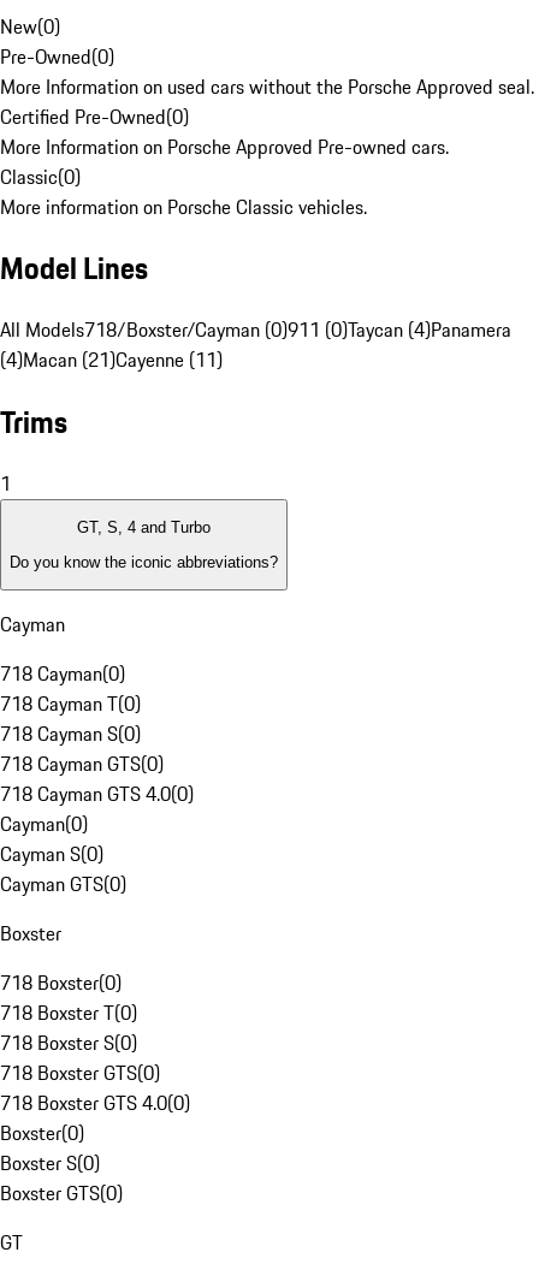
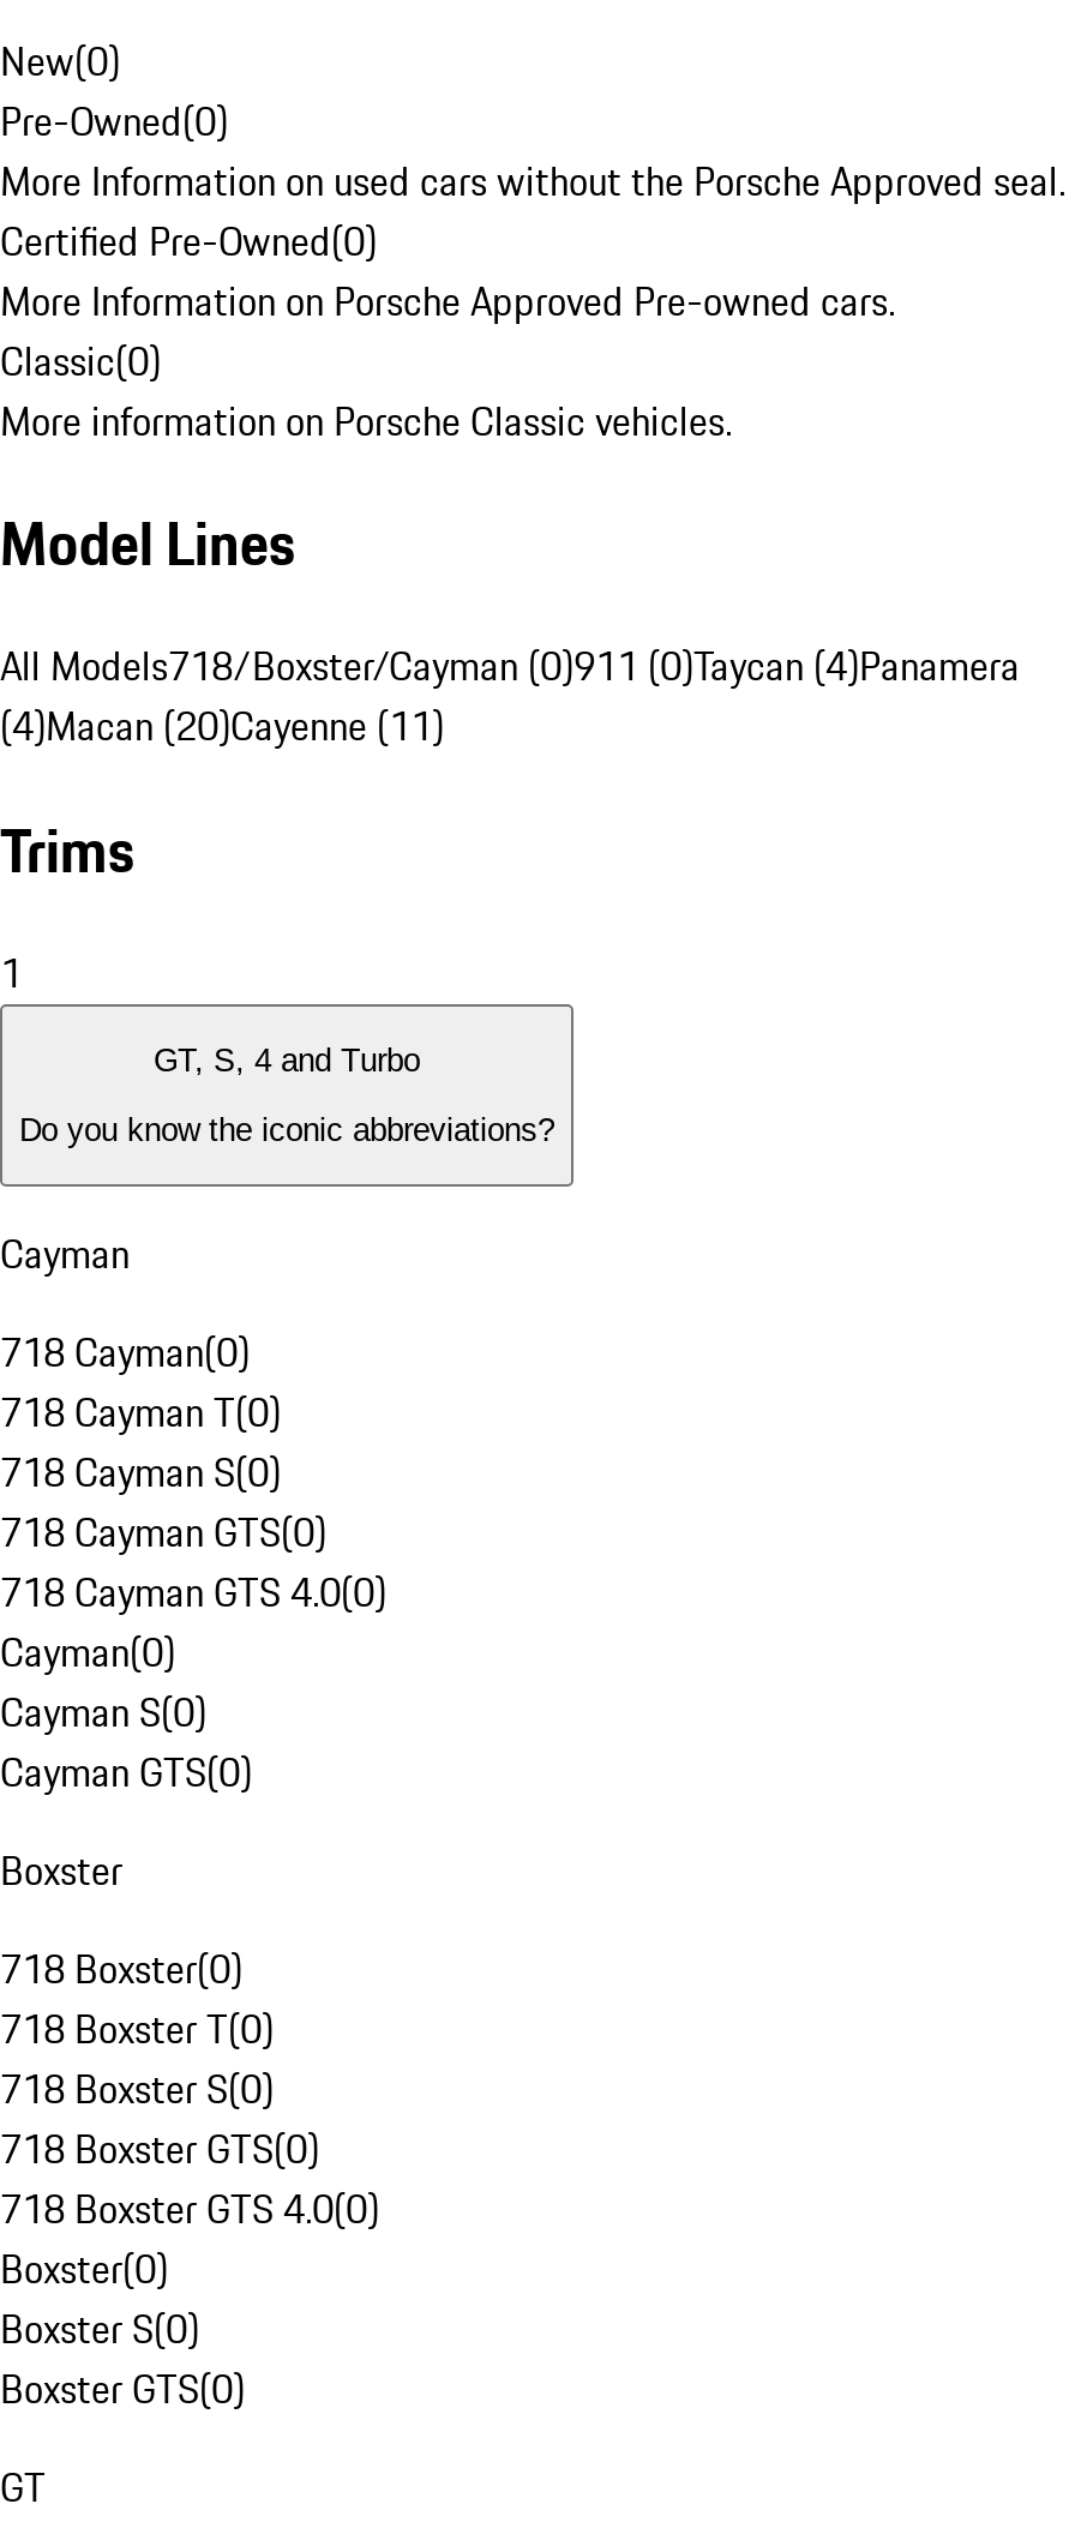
- (4)Macan (21)Cayenne (11)
+ (4)Macan (20)Cayenne (11)
